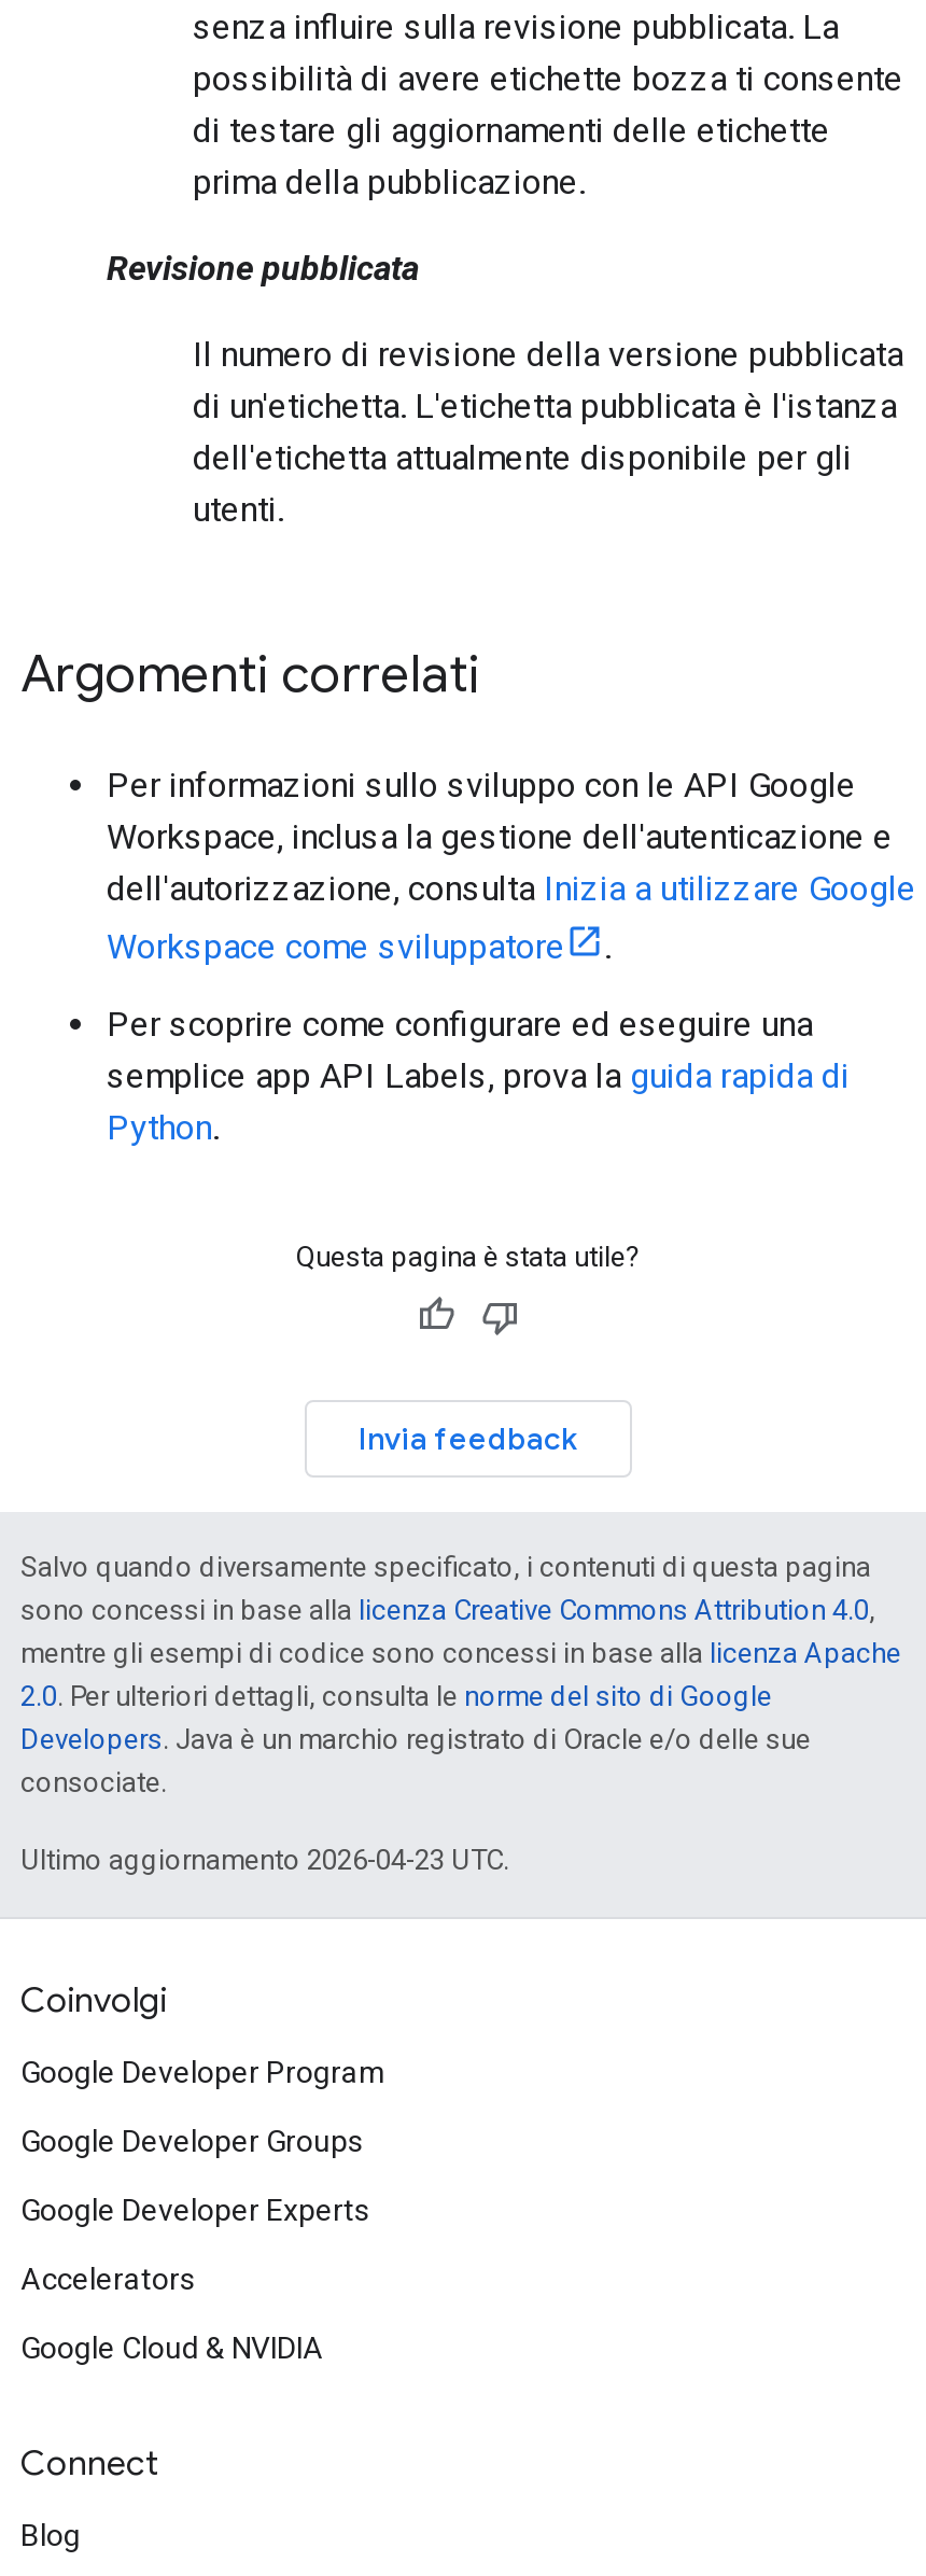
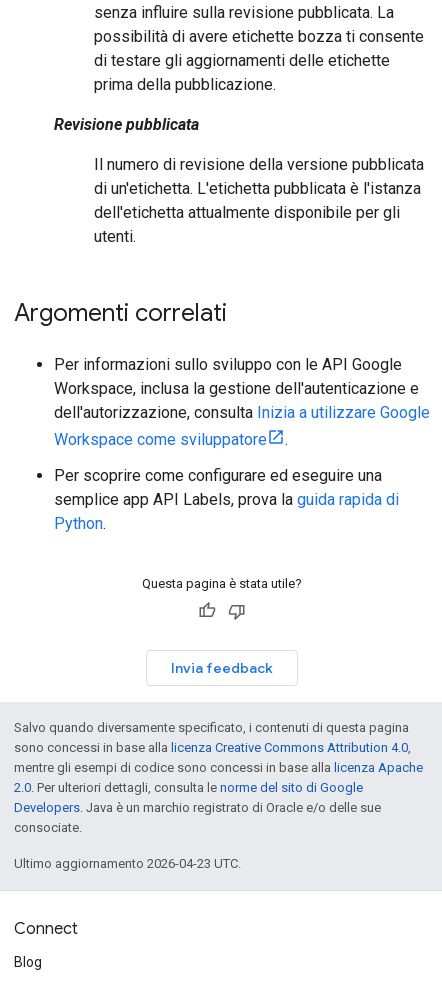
- Coinvolgi
- Google Developer Program
- Google Developer Groups
- Google Developer Experts
- Accelerators
- Google Cloud & NVIDIA
